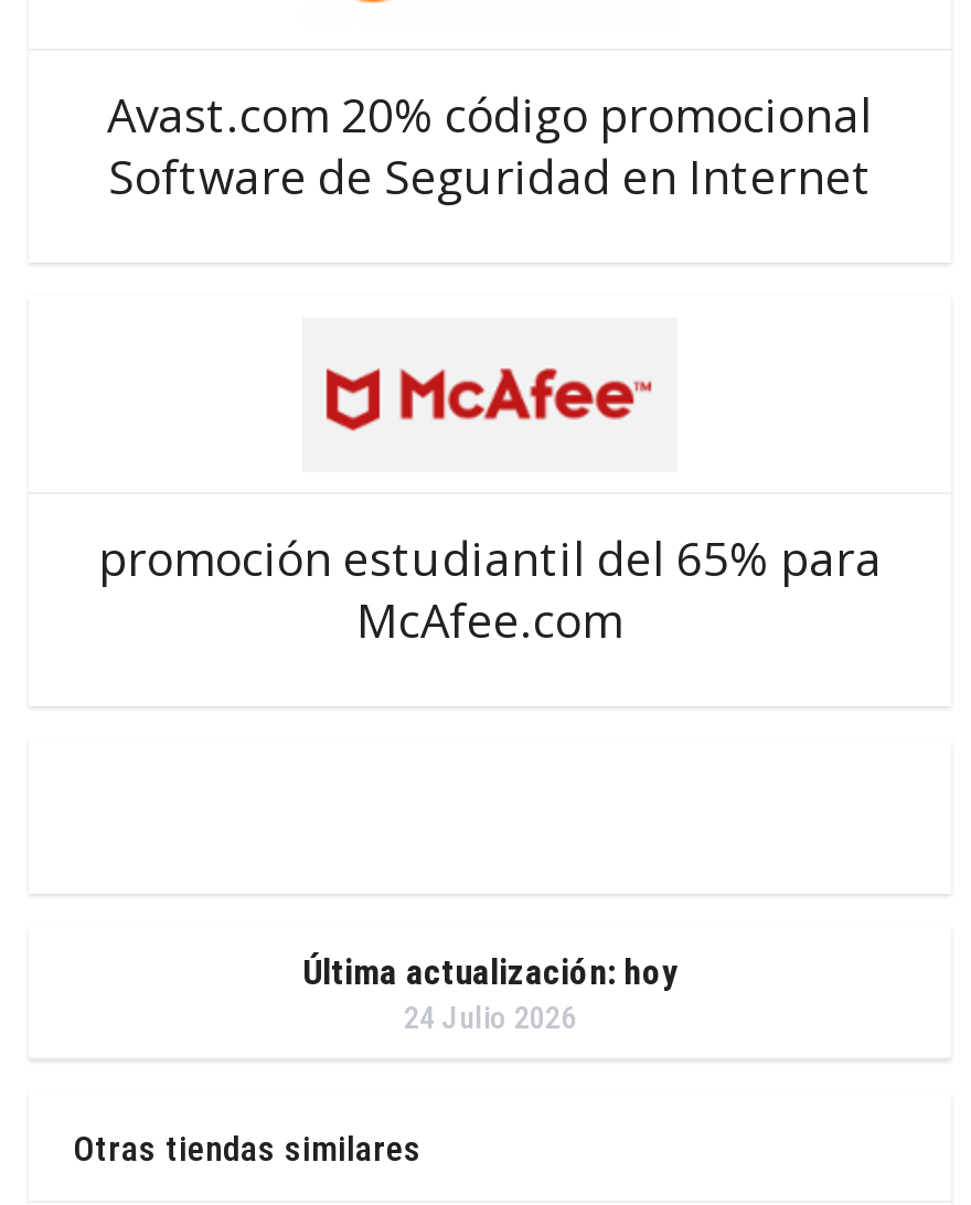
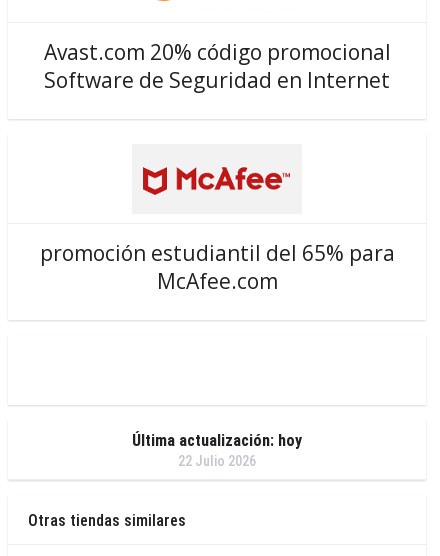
- 24 Julio 2026
+ 22 Julio 2026
